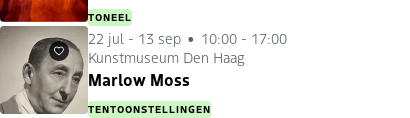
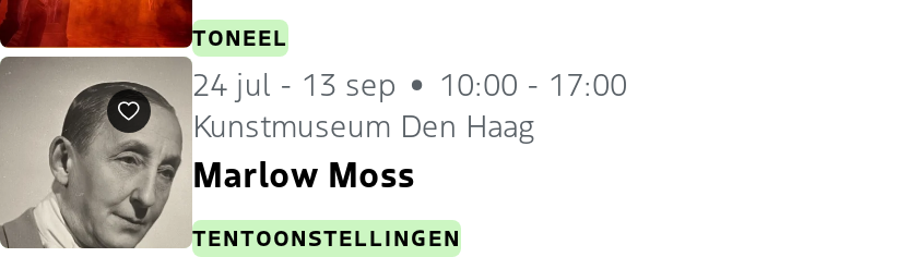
- 22 jul - 13 sep 10:00 - 17:00
+ 24 jul - 13 sep 10:00 - 17:00
